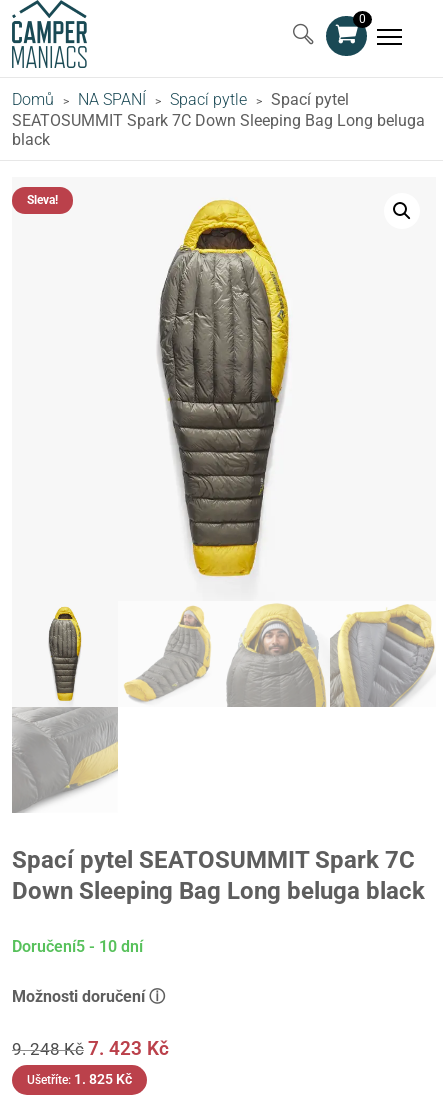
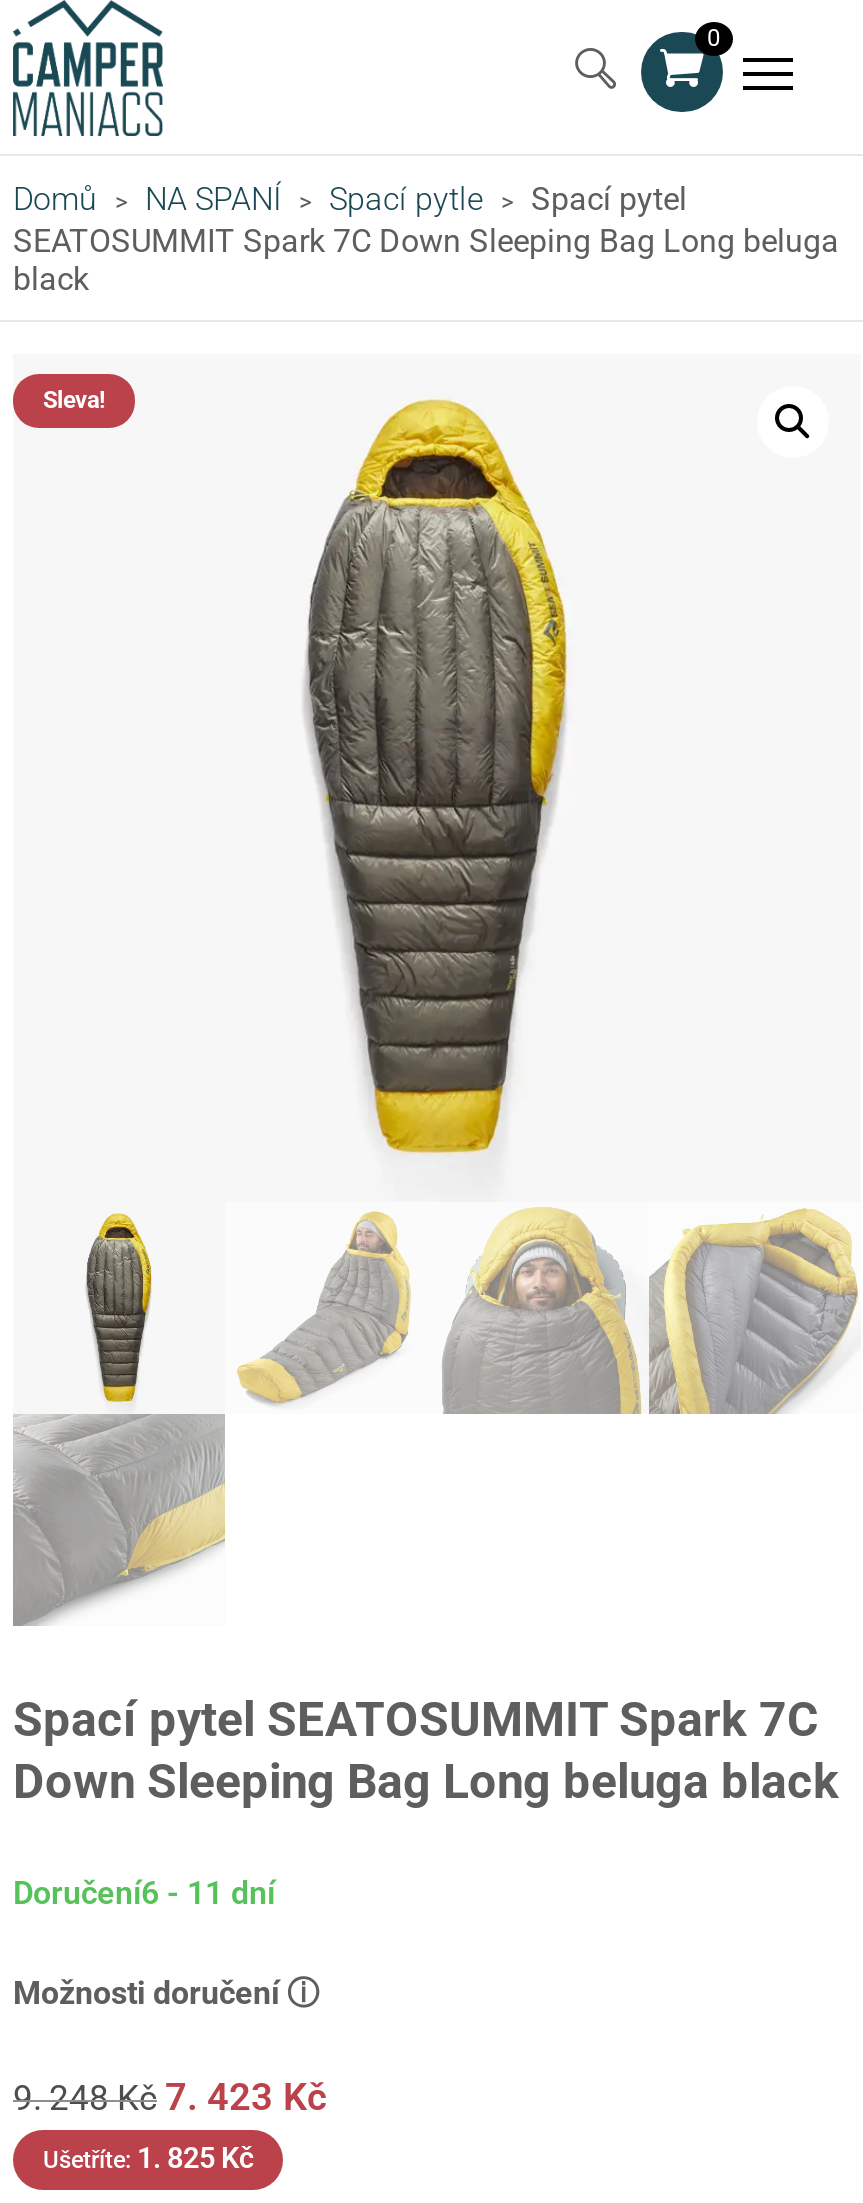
- Doručení5 - 10 dní
+ Doručení6 - 11 dní
